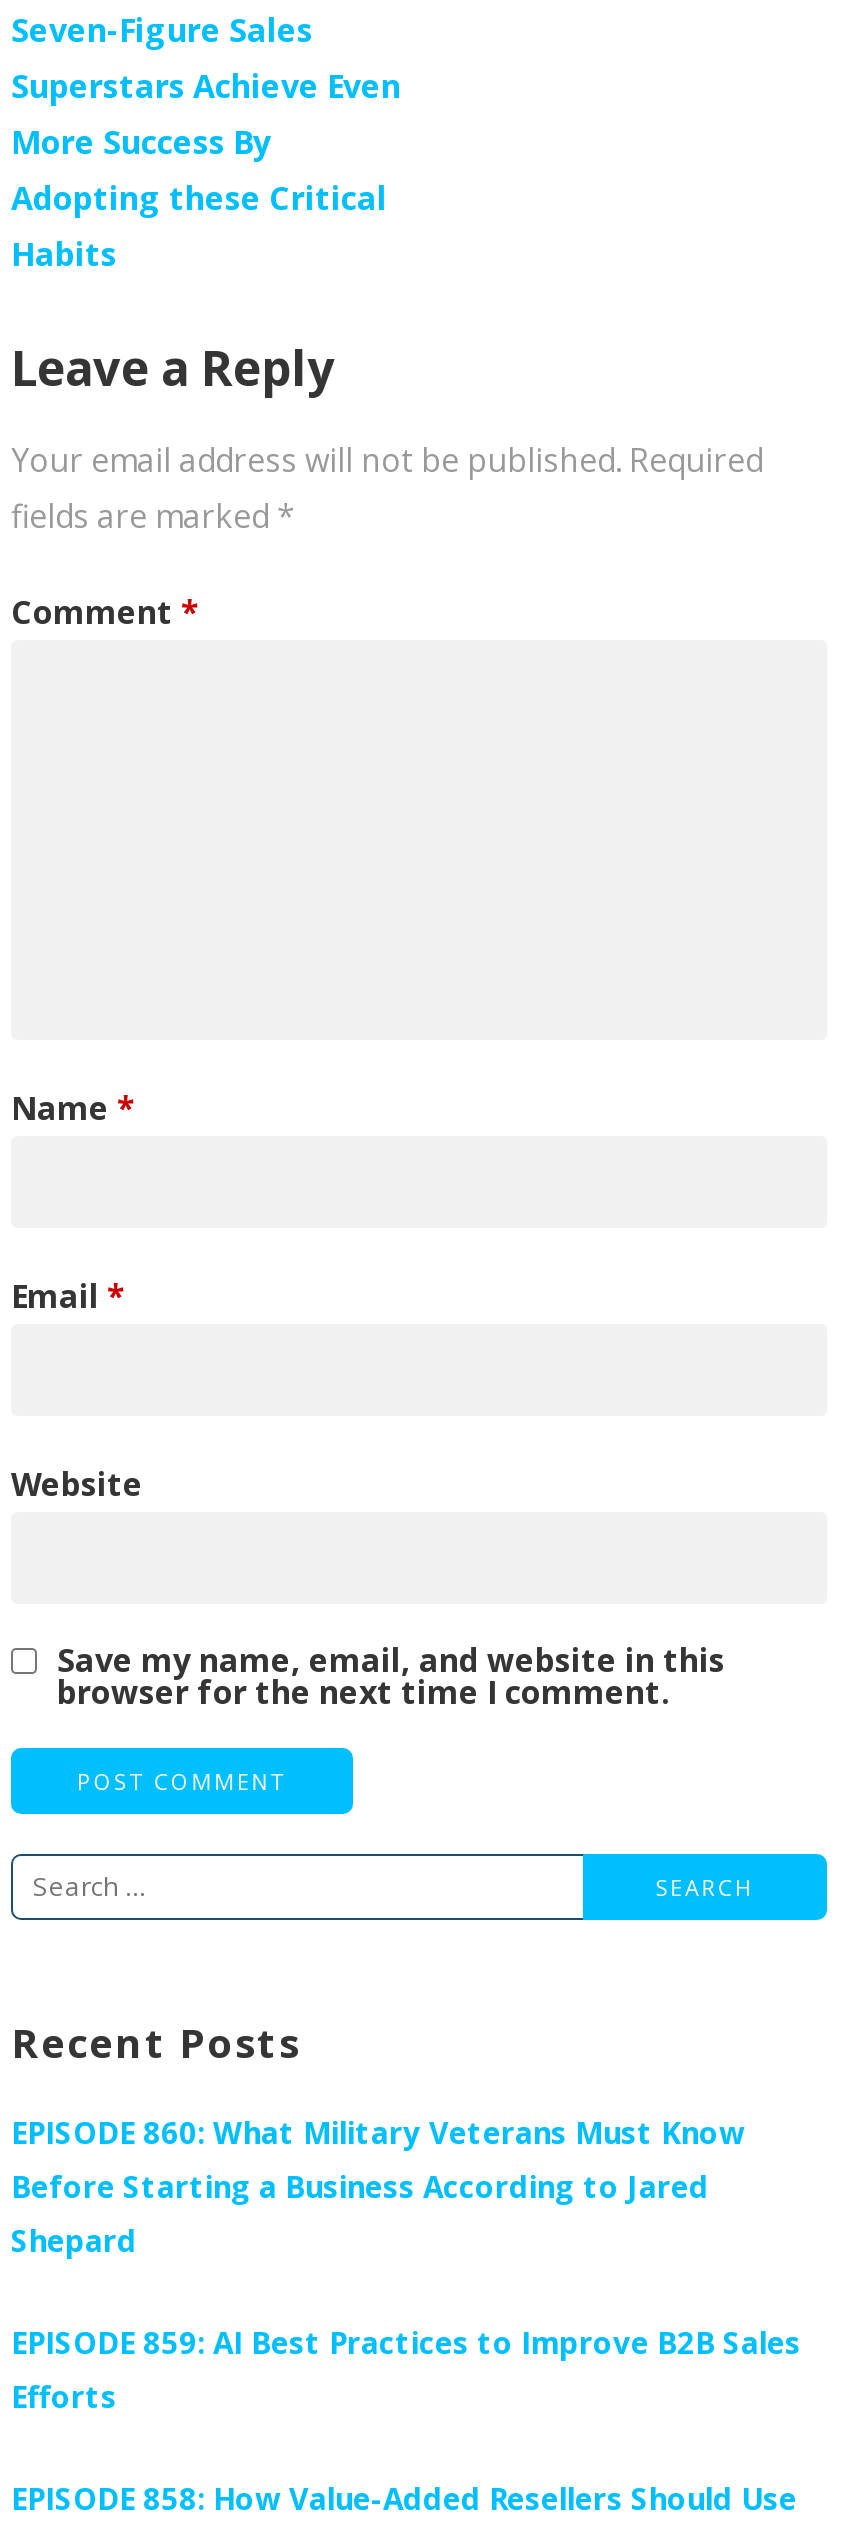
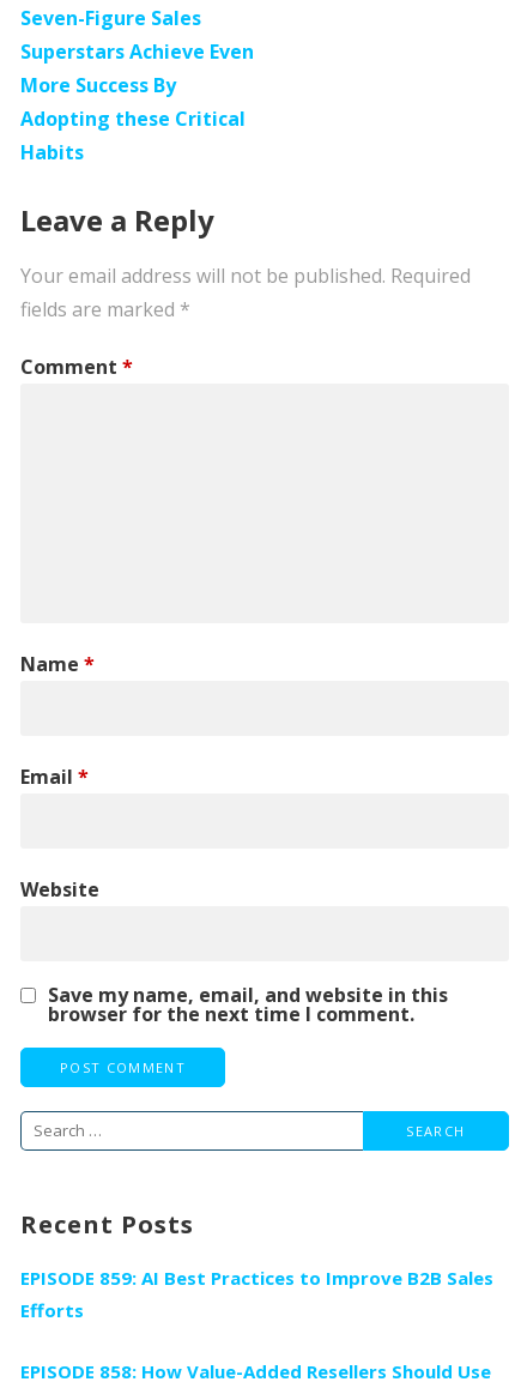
- EPISODE 860: What Military Veterans Must Know
- Before Starting a Business According to Jared
- Shepard
